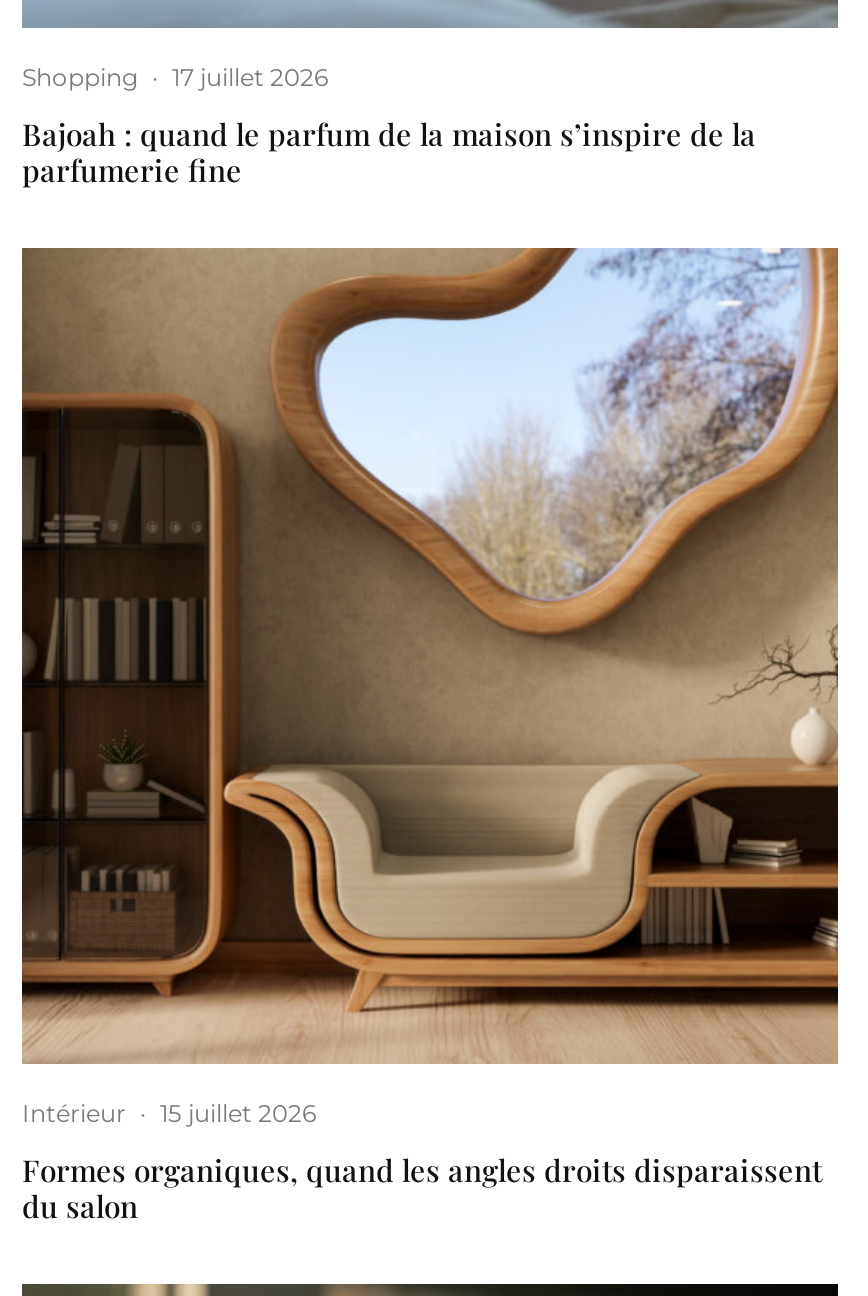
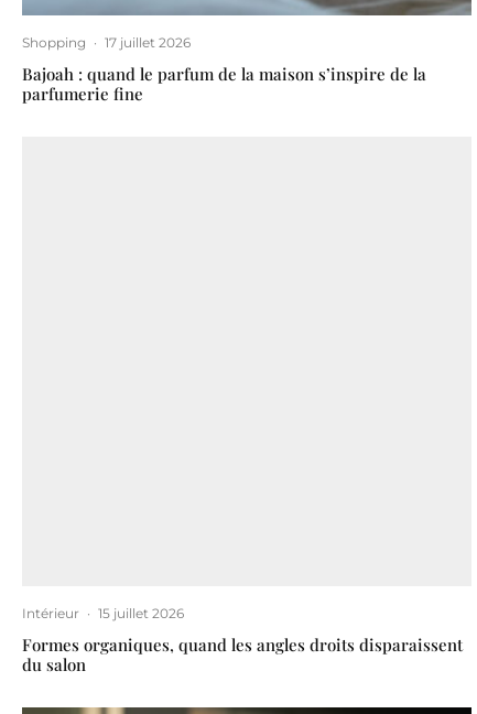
- [image]
